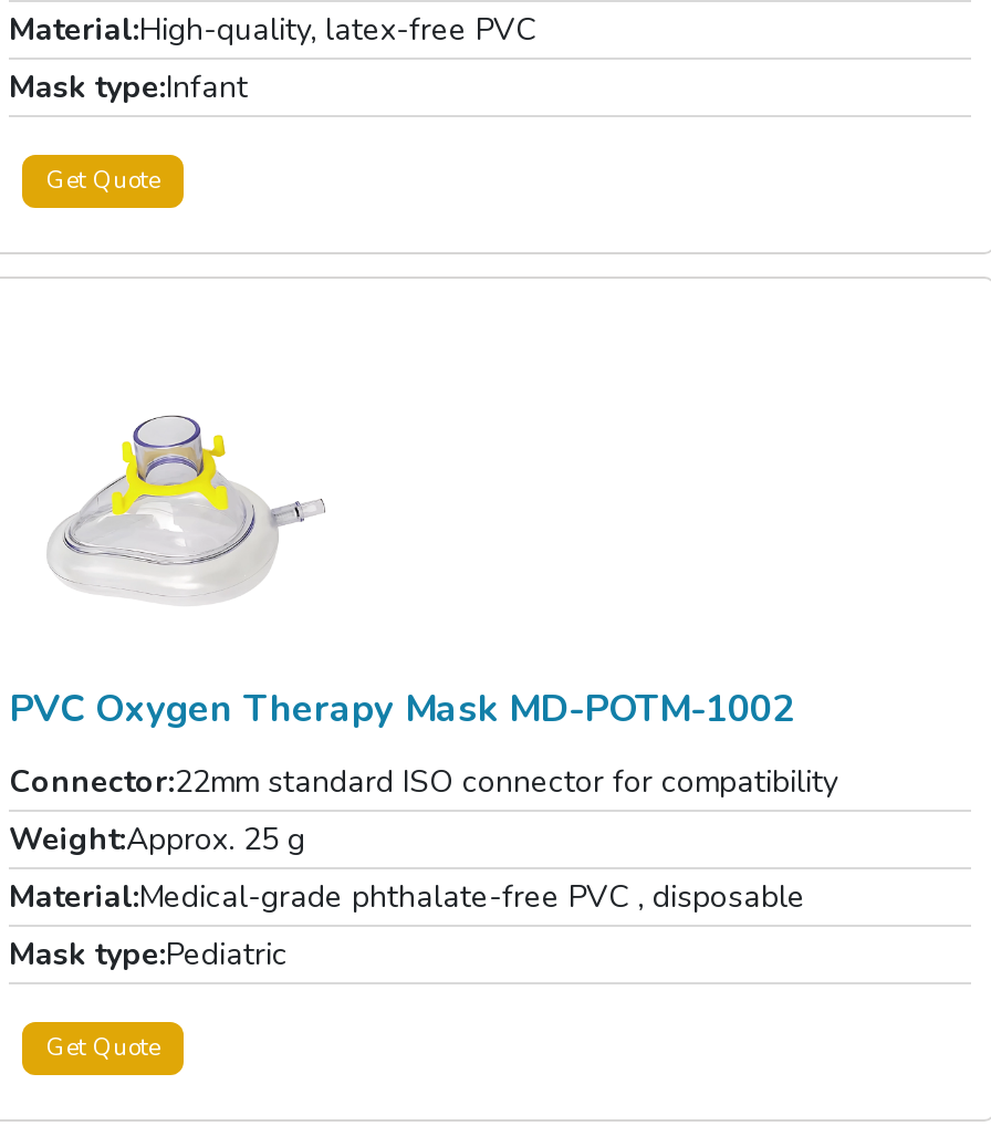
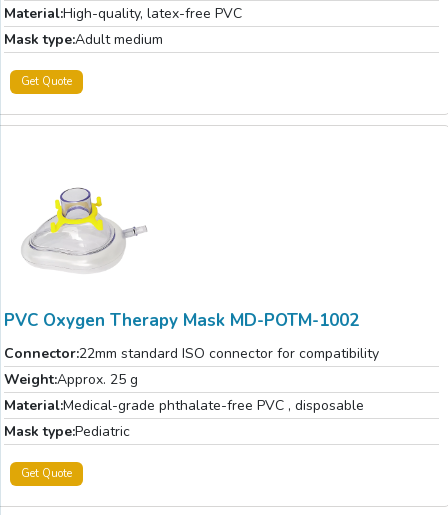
- Mask type:Infant
+ Mask type:Adult medium
